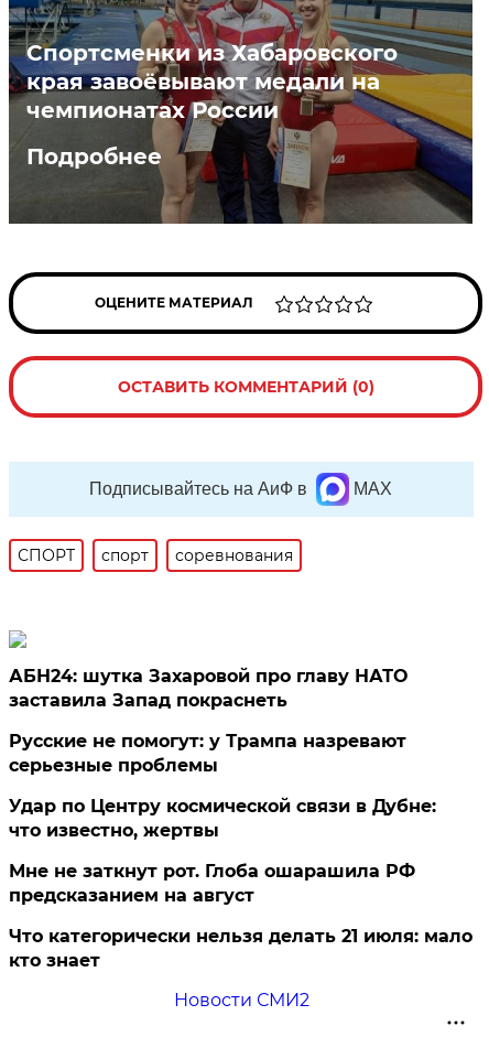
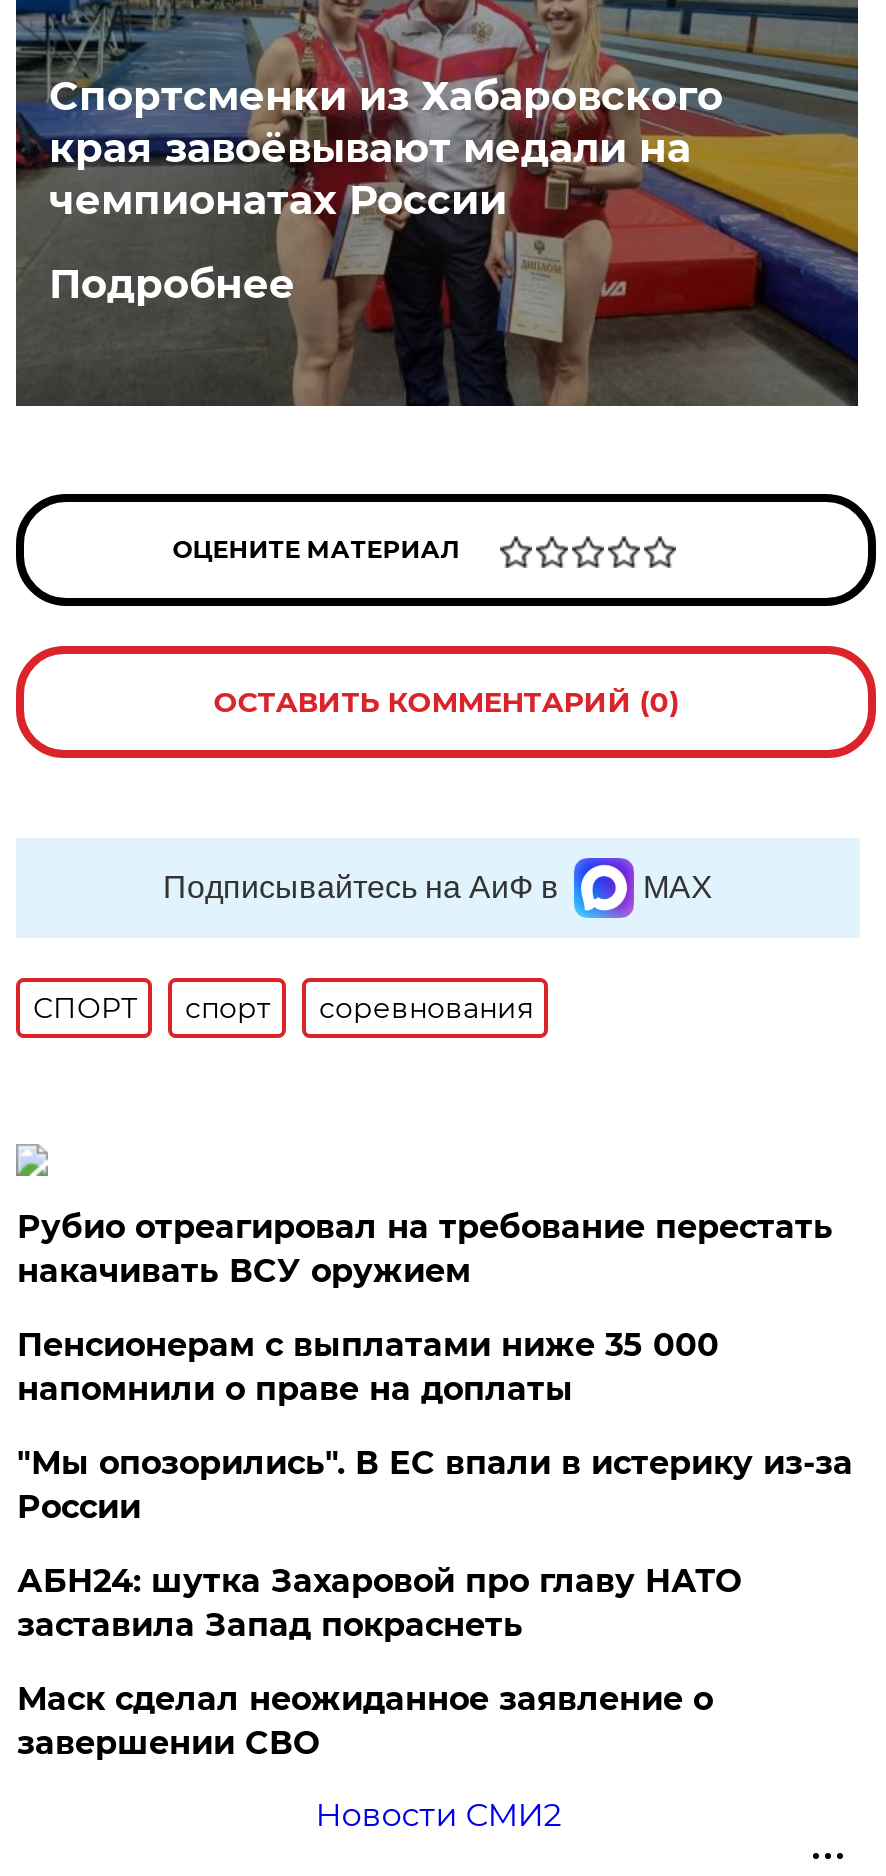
+ Рубио отреагировал на требование перестать
+ накачивать ВСУ оружием
+ Пенсионерам с выплатами ниже 35 000
+ напомнили о праве на доплаты
+ "Мы опозорились". В ЕС впали в истерику из-за
+ России

moved down: АБН24: шутка Захаровой про главу НАТО | заставила Запад покраснеть

- Русские не помогут: у Трампа назревают
- серьезные проблемы
- Удар по Центру космической связи в Дубне:
- что известно, жертвы
- Мне не заткнут рот. Глоба ошарашила РФ
- предсказанием на август
- Что категорически нельзя делать 21 июля: мало
- кто знает
+ Маск сделал неожиданное заявление о
+ завершении СВО
